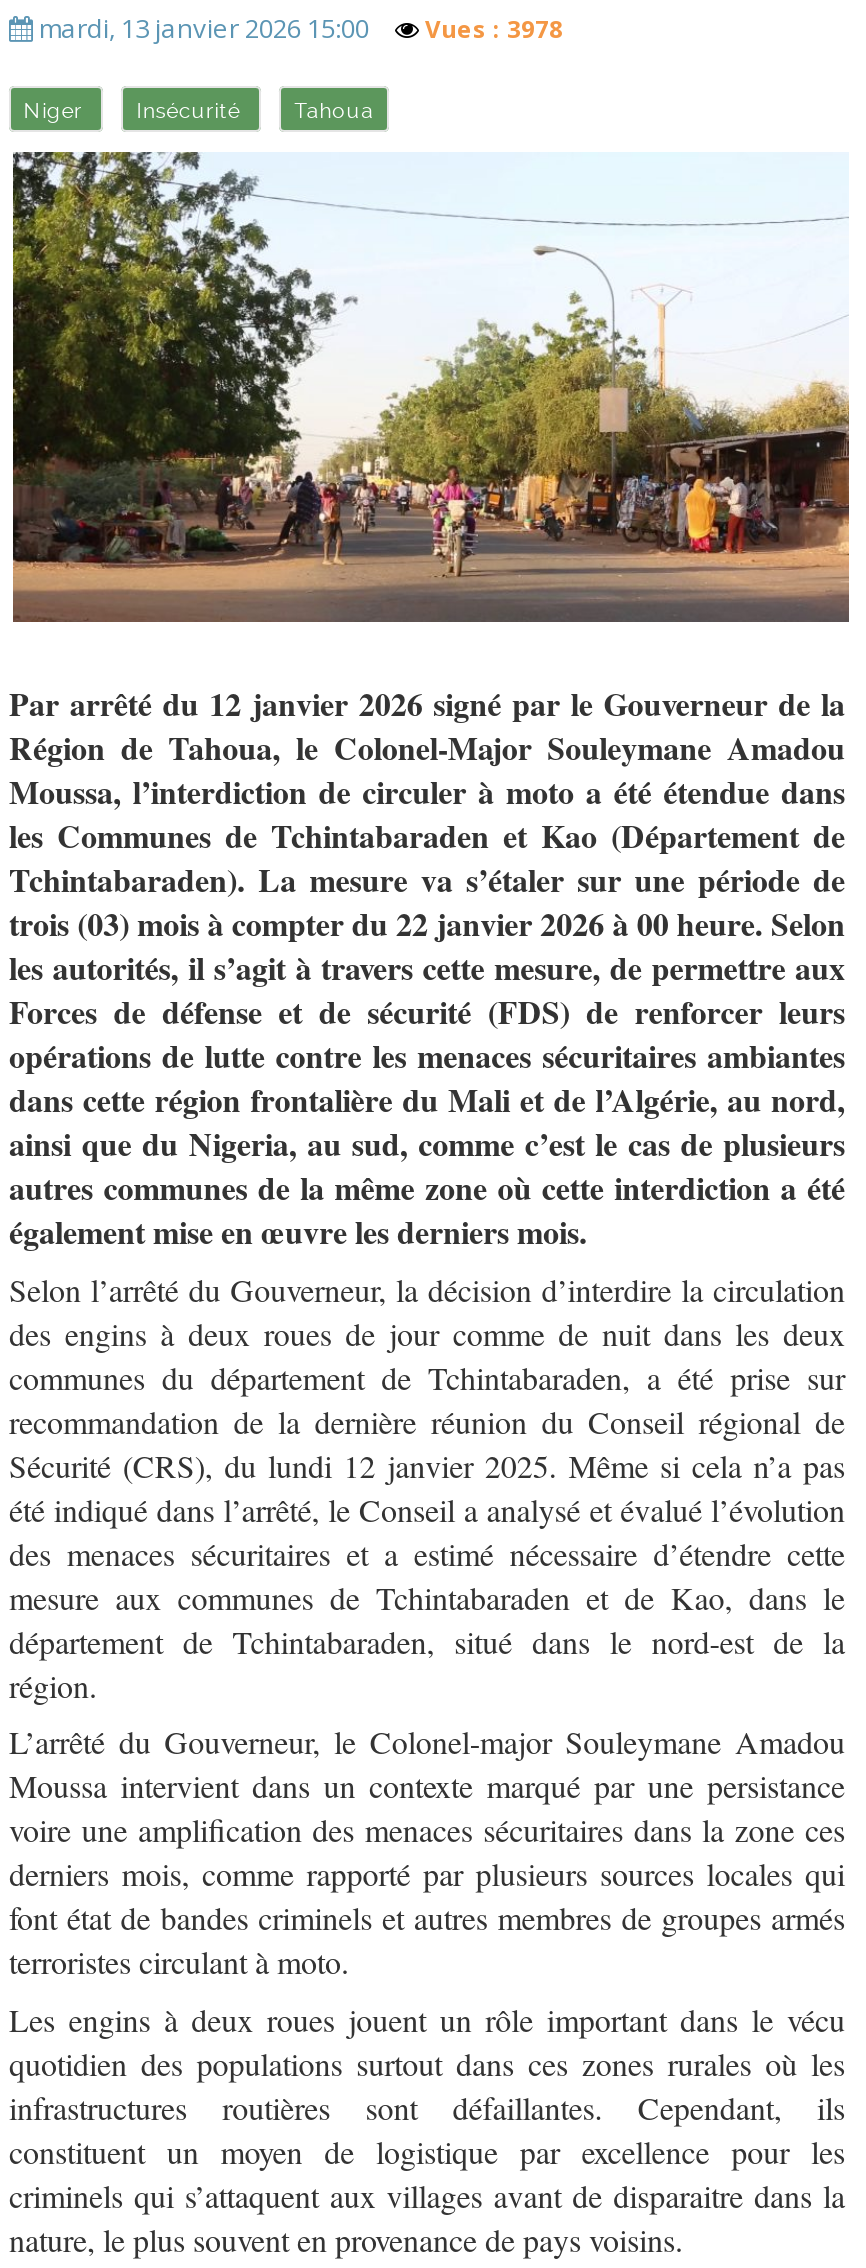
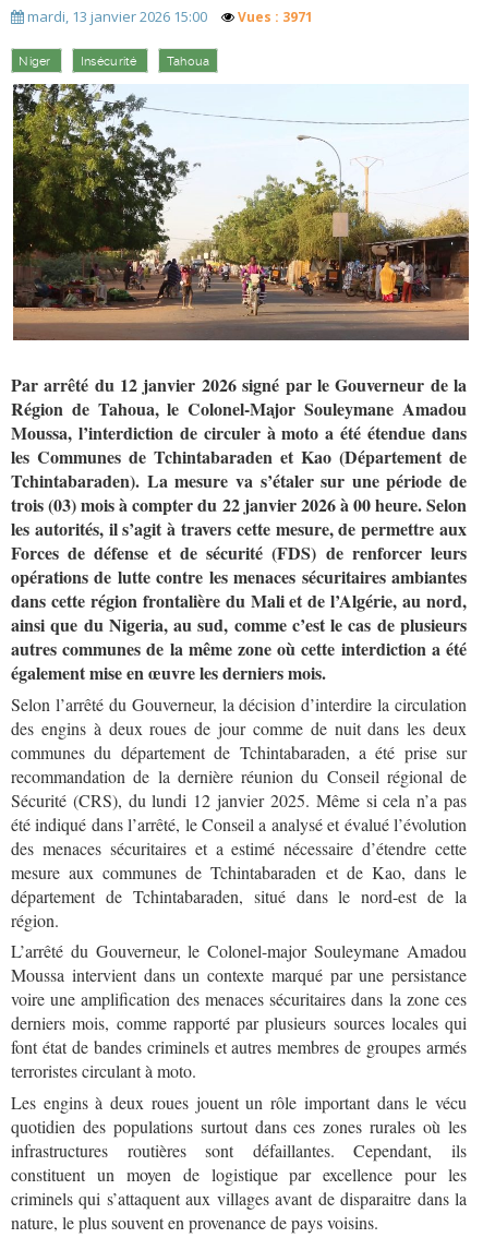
- mardi, 13 janvier 2026 15:00 Vues : 3978
+ mardi, 13 janvier 2026 15:00 Vues : 3971
